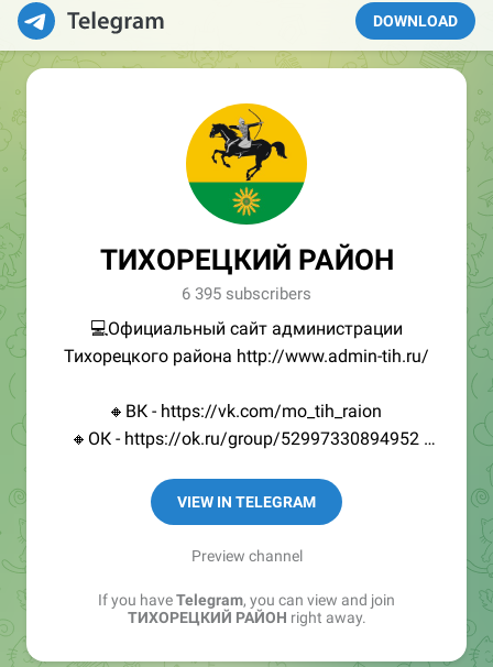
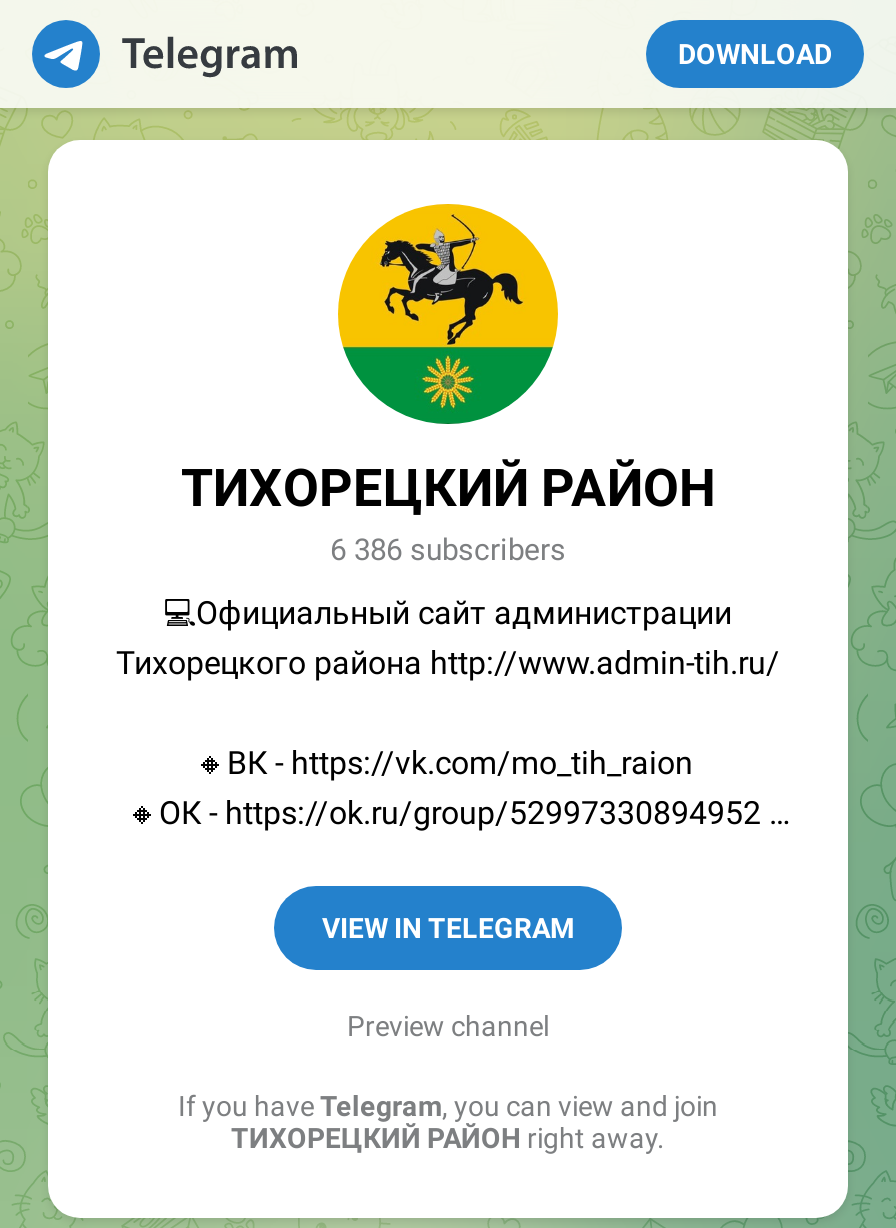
- 6 395 subscribers
+ 6 386 subscribers
